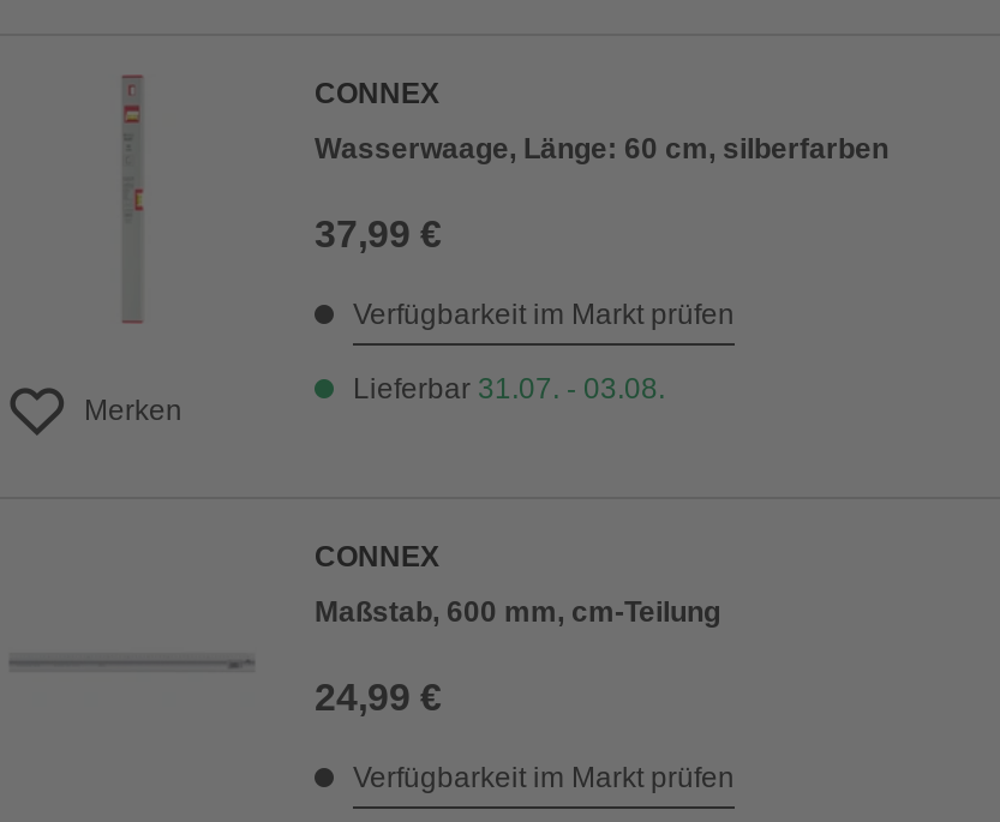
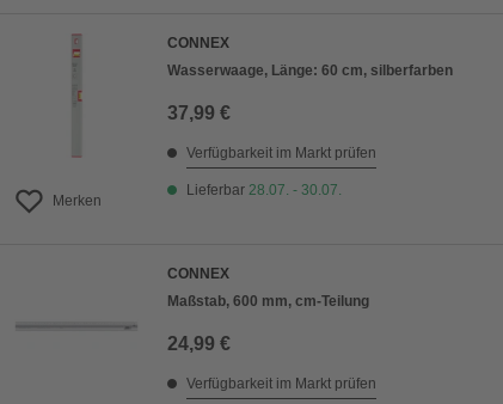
- Lieferbar 31.07. - 03.08.
+ Lieferbar 28.07. - 30.07.
